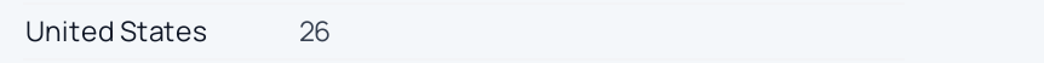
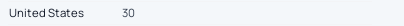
- 26
+ 30
